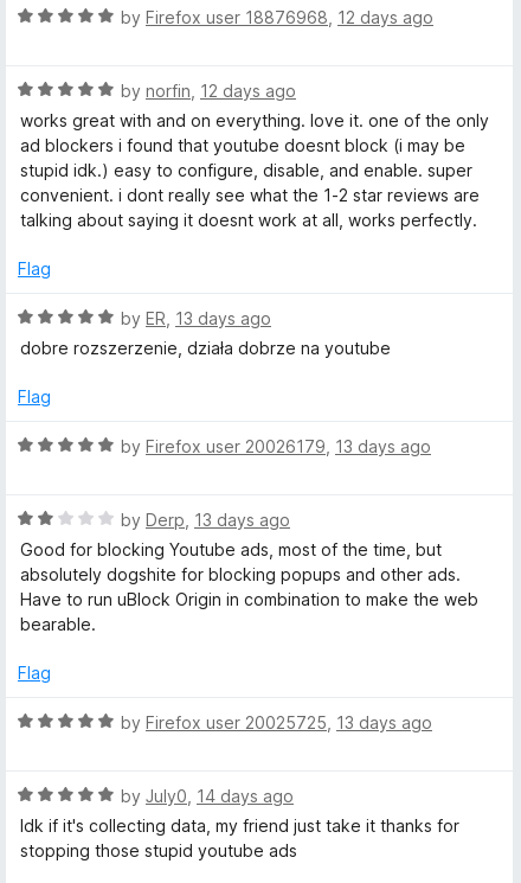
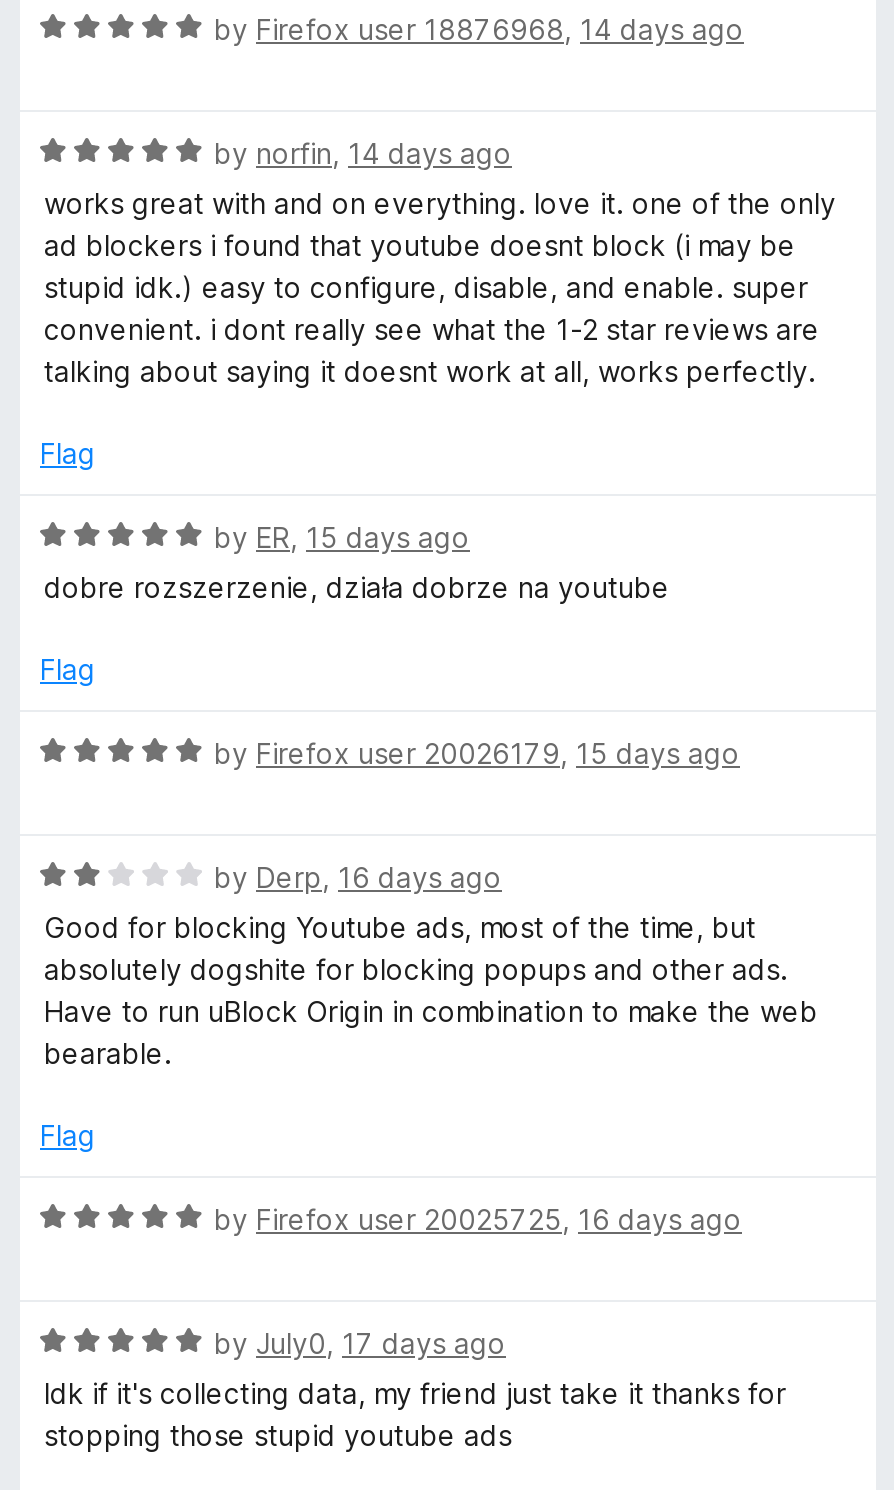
- by Firefox user 18876968, 12 days ago
+ by Firefox user 18876968, 14 days ago

- by norfin, 12 days ago
+ by norfin, 14 days ago

- by ER, 13 days ago
+ by ER, 15 days ago

- by Firefox user 20026179, 13 days ago
+ by Firefox user 20026179, 15 days ago

- by Derp, 13 days ago
+ by Derp, 16 days ago

- by Firefox user 20025725, 13 days ago
+ by Firefox user 20025725, 16 days ago

- by July0, 14 days ago
+ by July0, 17 days ago
